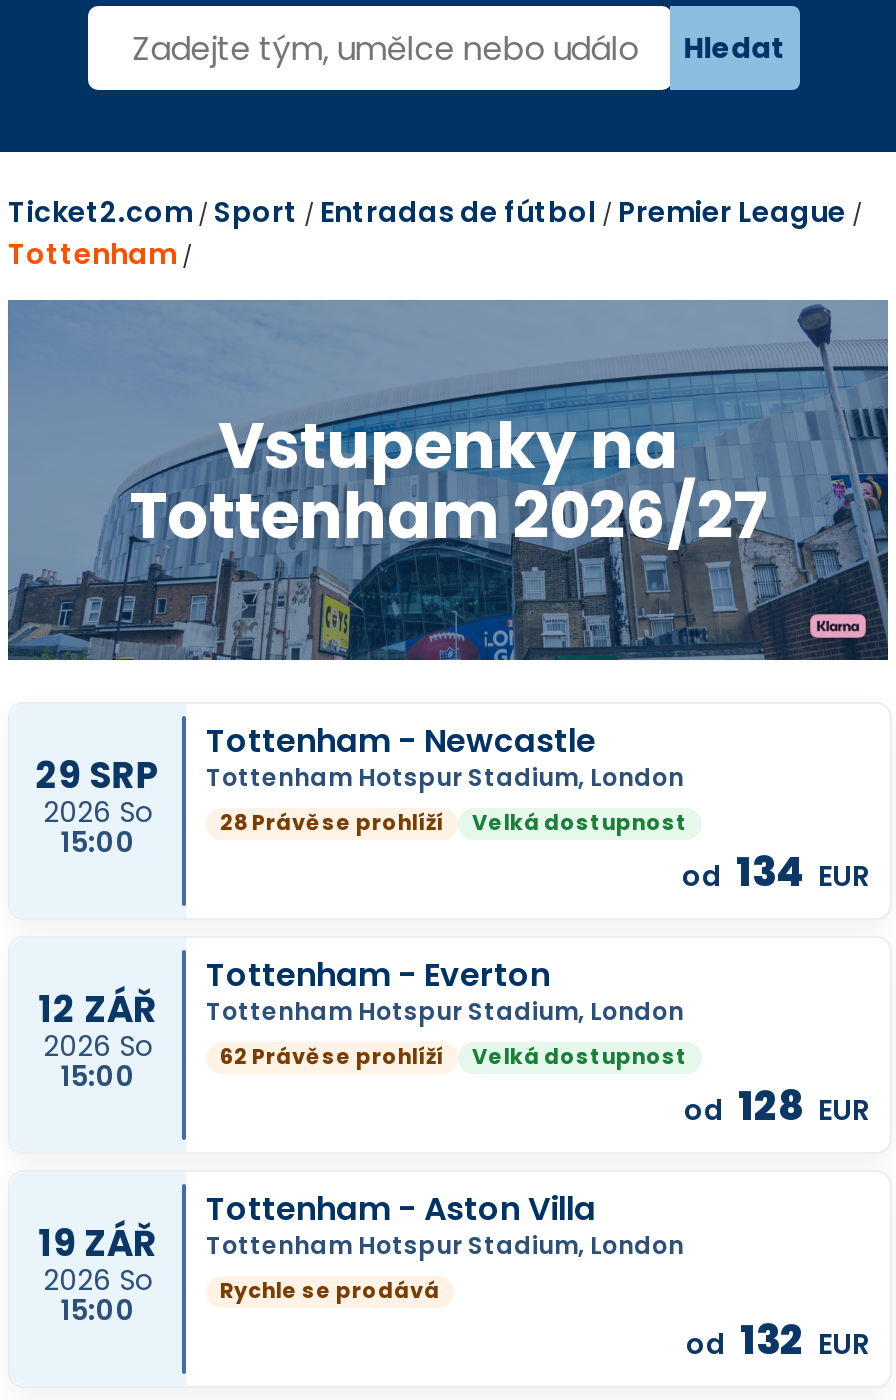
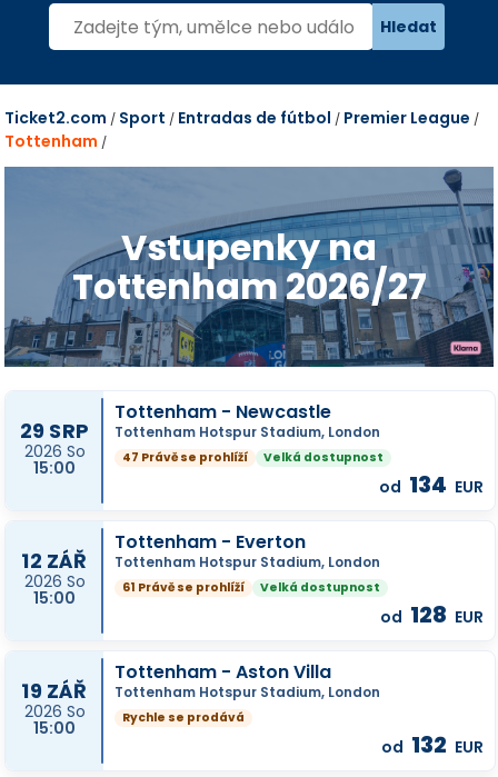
- 28 Právě se prohlíží
+ 47 Právě se prohlíží

- 62 Právě se prohlíží
+ 61 Právě se prohlíží
